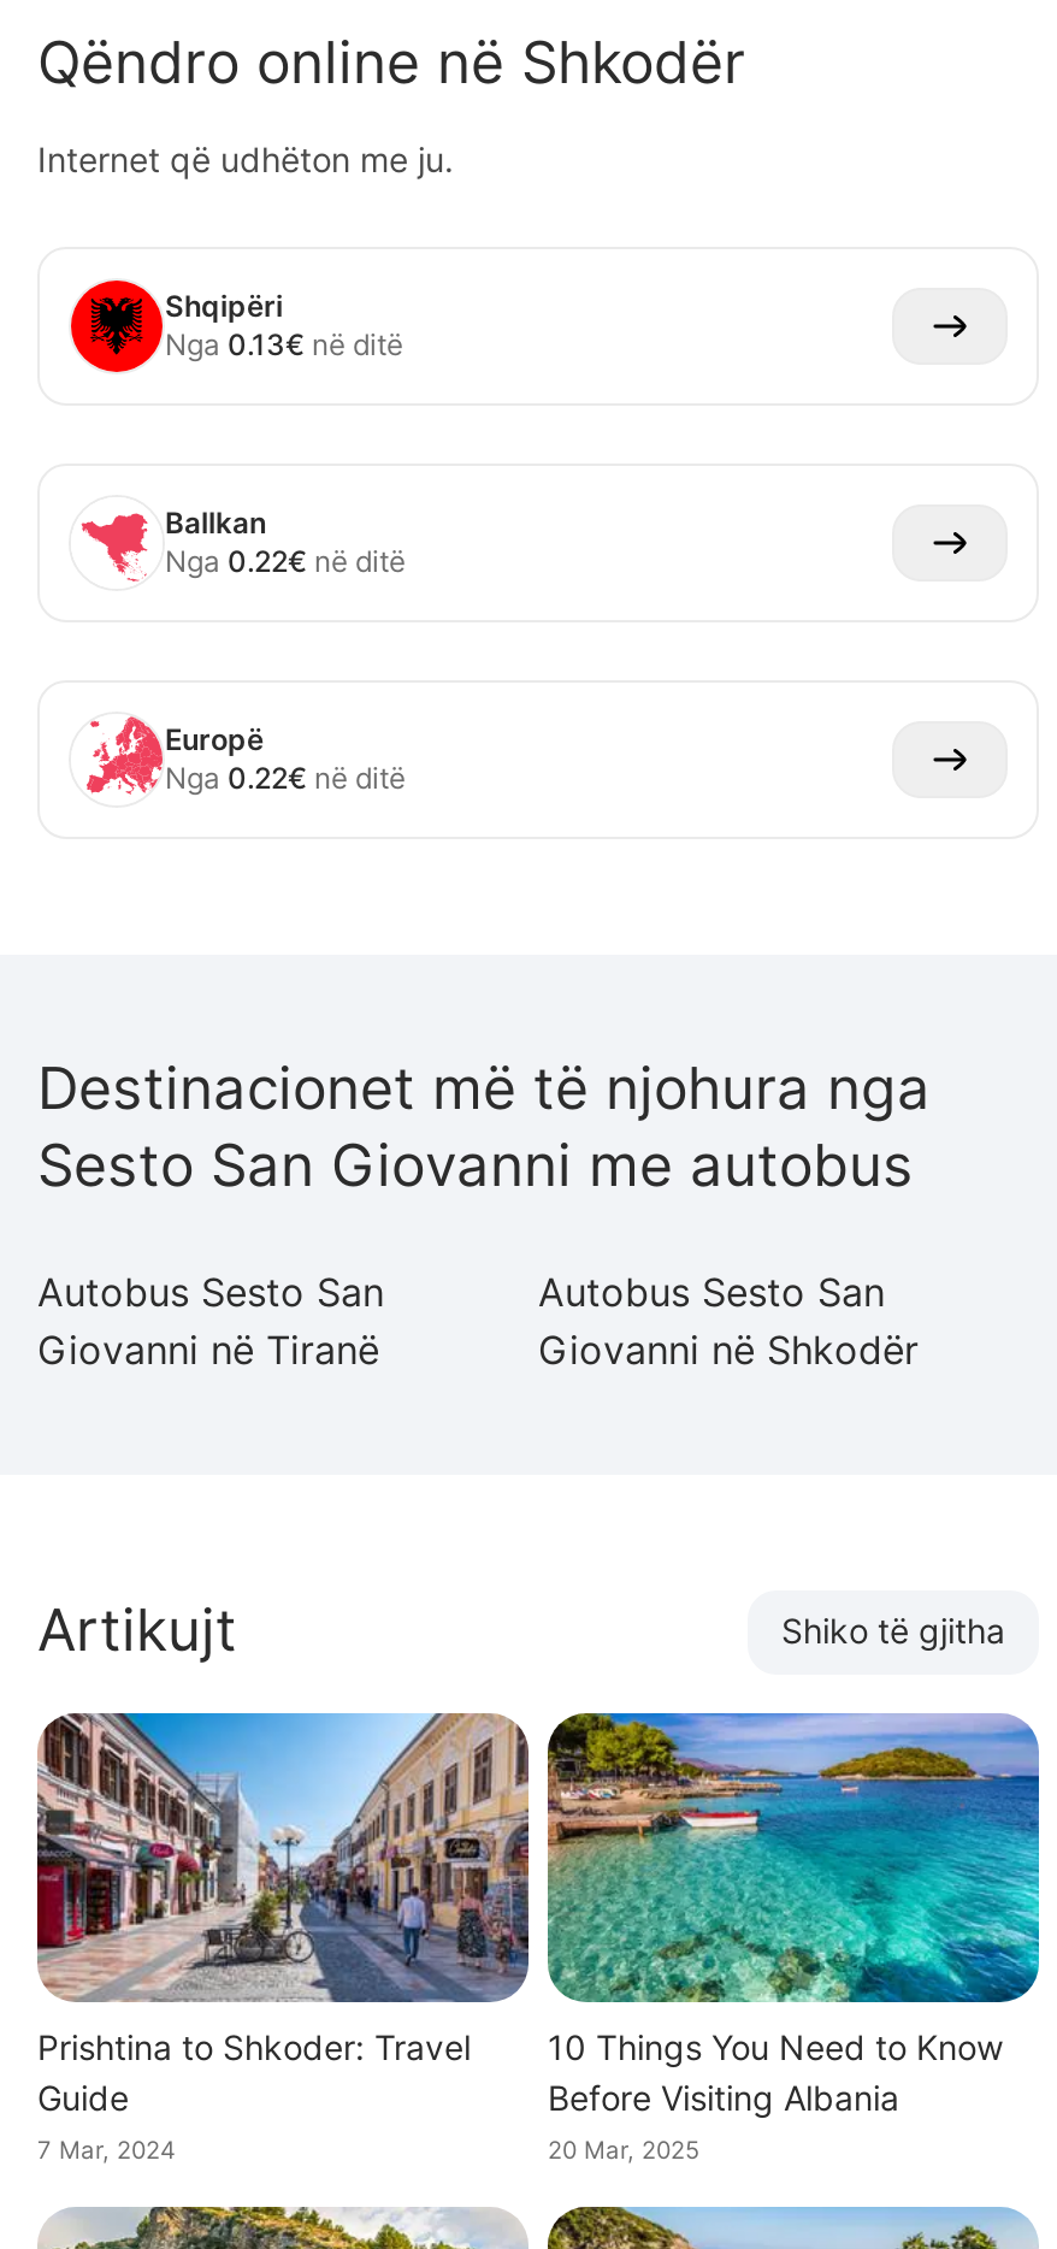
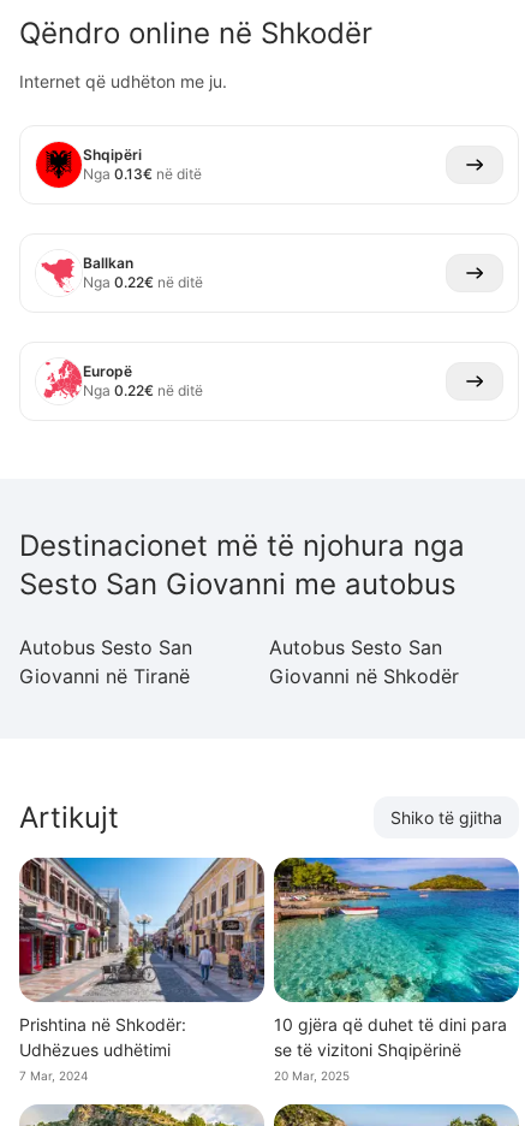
- Prishtina to Shkoder: Travel
- Guide
+ Prishtina në Shkodër:
+ Udhëzues udhëtimi

- 10 Things You Need to Know
- Before Visiting Albania
+ 10 gjëra që duhet të dini para
+ se të vizitoni Shqipërinë
